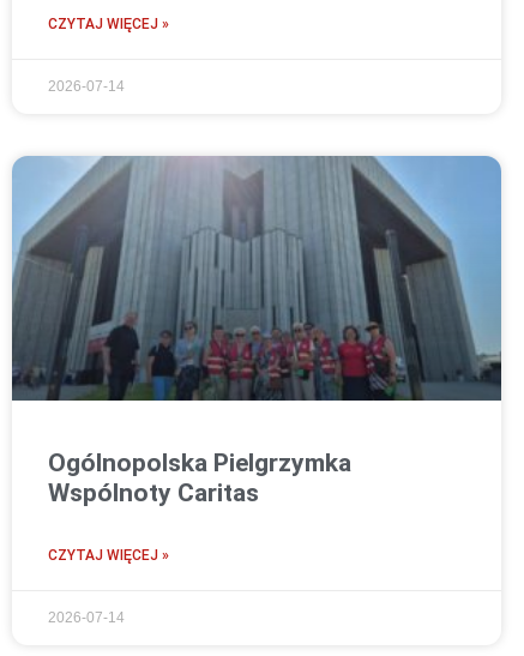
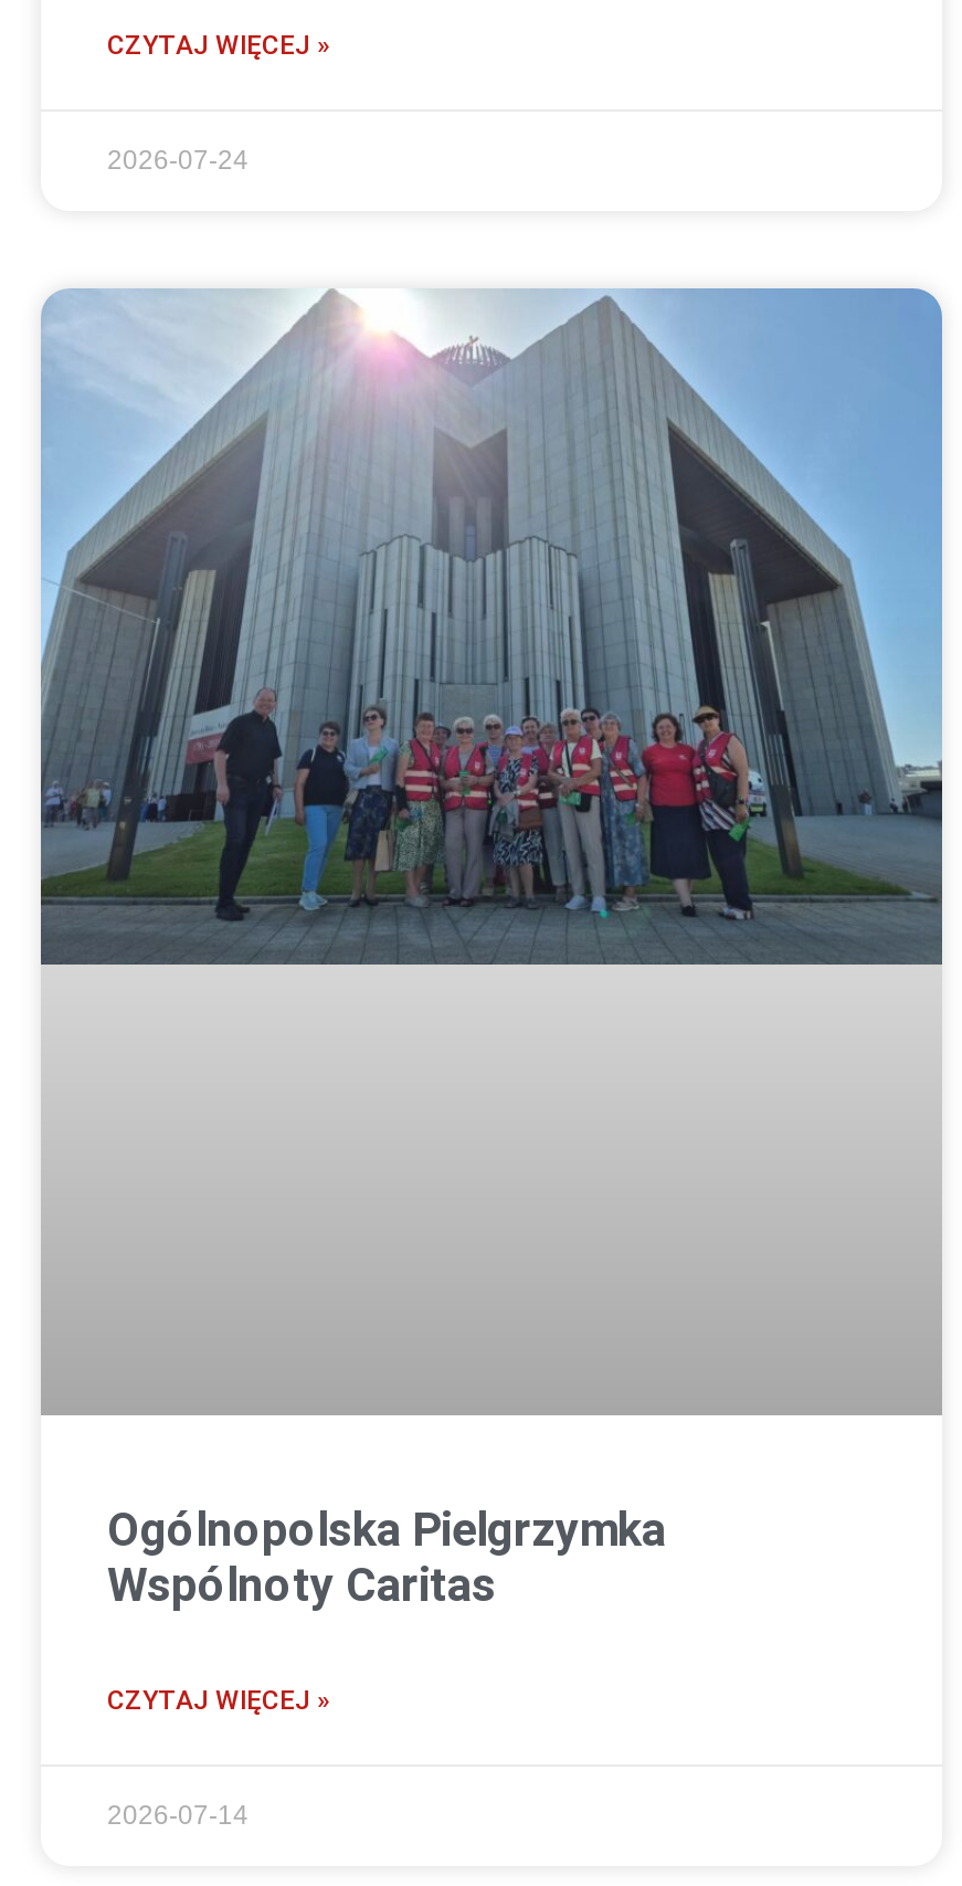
- 2026-07-14
+ 2026-07-24

- [image]
+ [image]
